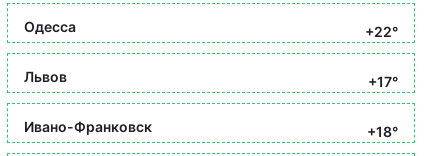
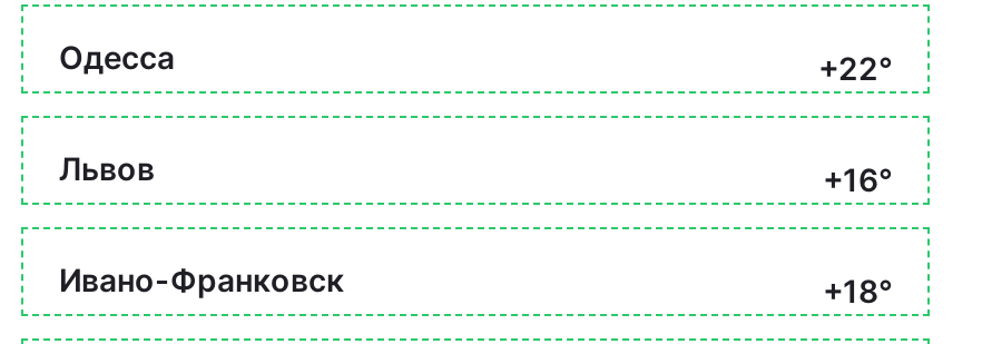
- +17°
+ +16°
